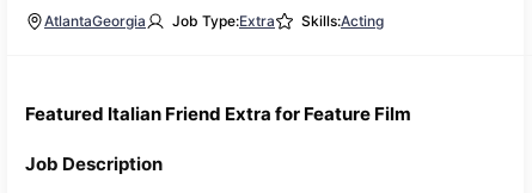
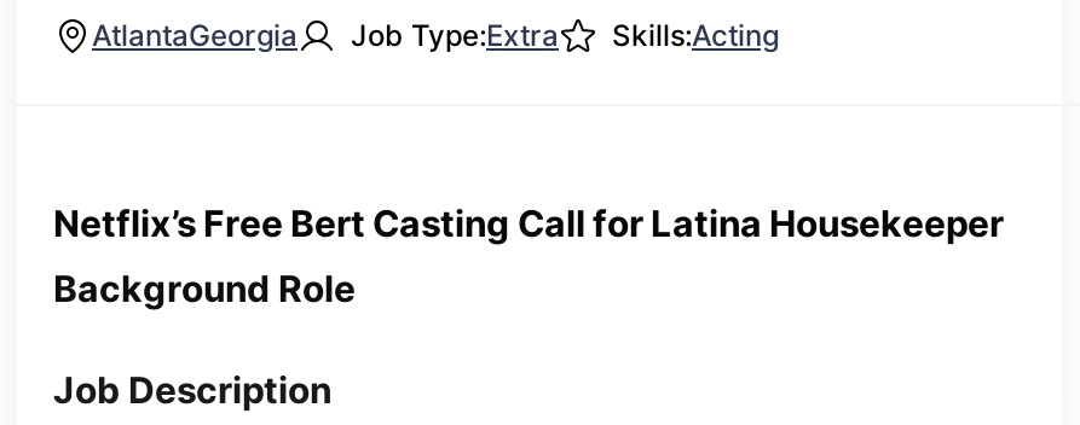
- Featured Italian Friend Extra for Feature Film
+ Netflix’s Free Bert Casting Call for Latina Housekeeper
+ Background Role
